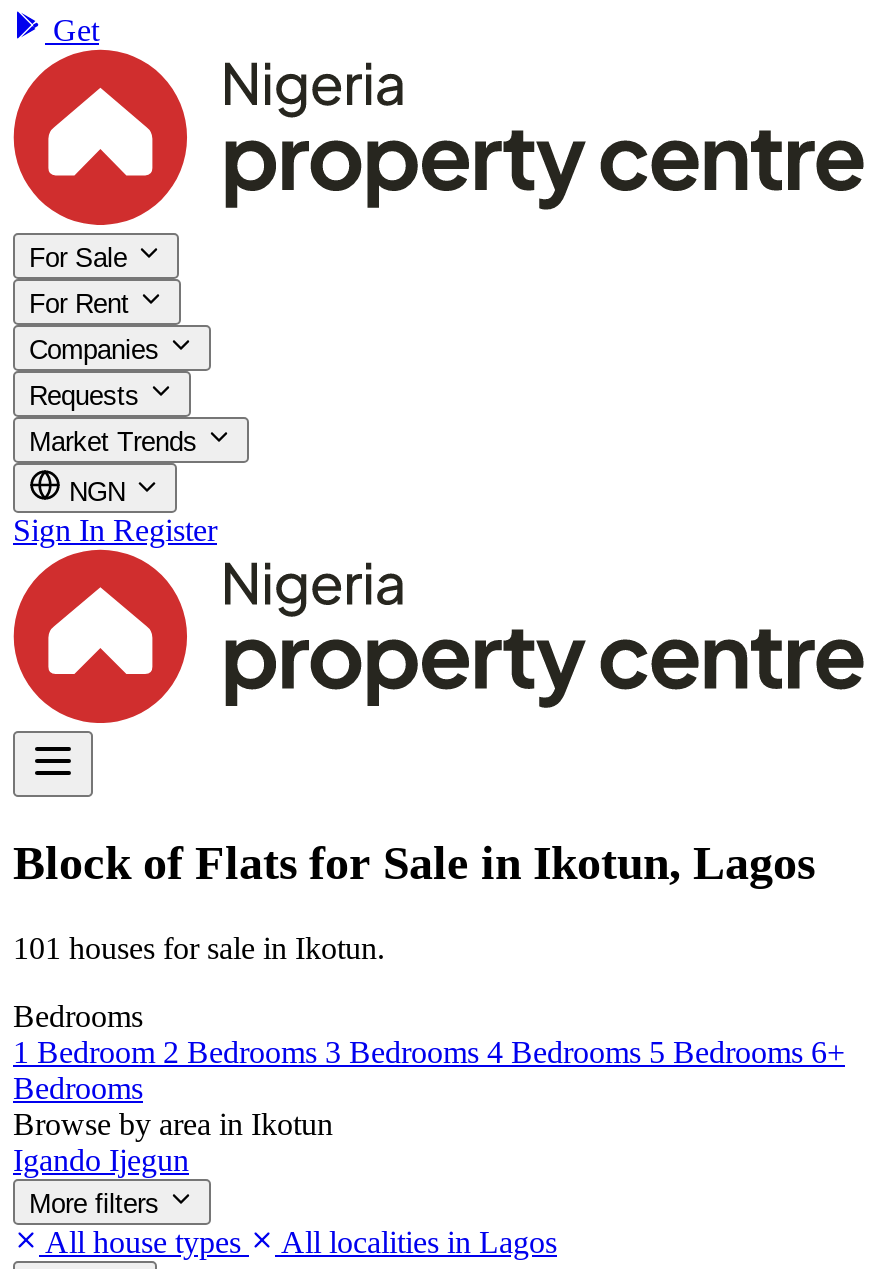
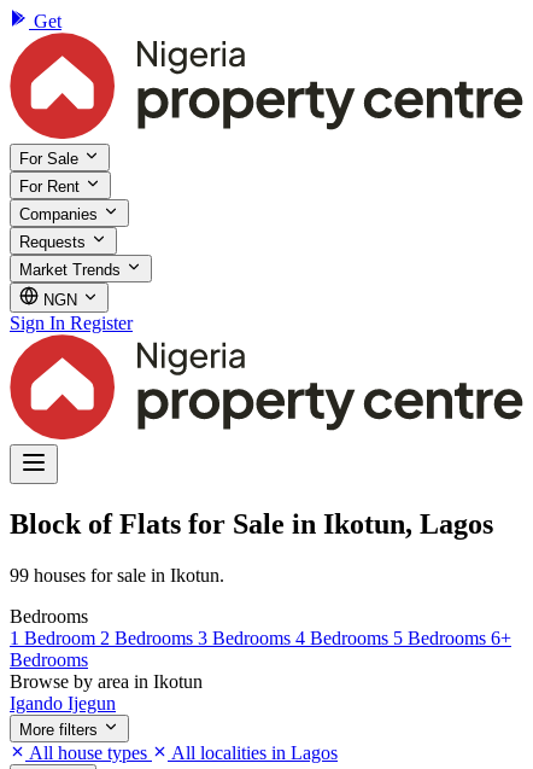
- 101 houses for sale in Ikotun.
+ 99 houses for sale in Ikotun.
